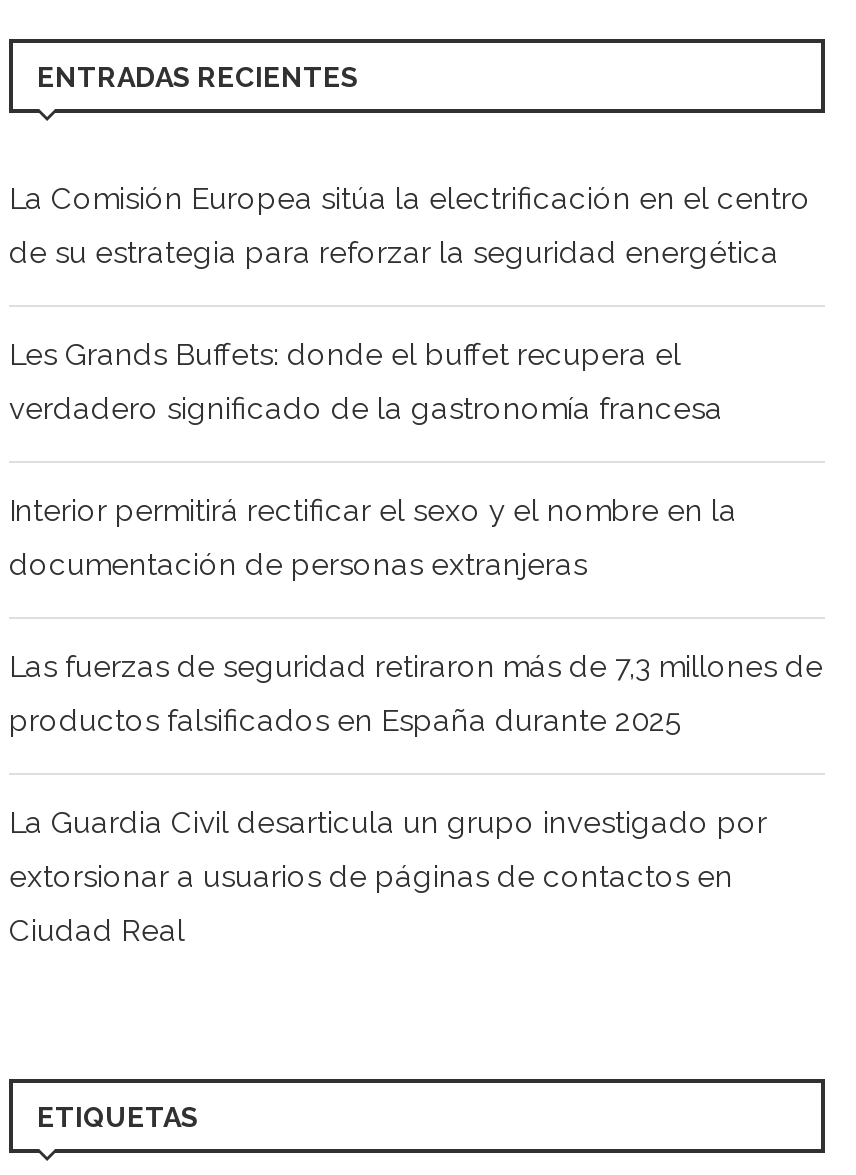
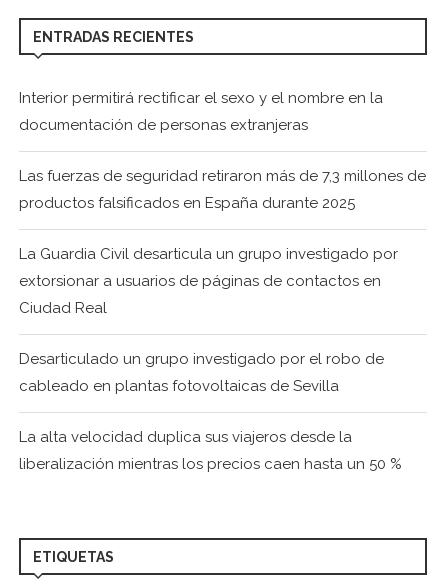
- La Comisión Europea sitúa la electrificación en el centro
- de su estrategia para reforzar la seguridad energética
- Les Grands Buffets: donde el buffet recupera el
- verdadero significado de la gastronomía francesa

moved up: Interior permitirá rectificar el sexo y el nombre en la | documentación de personas extranjeras | Las fuerzas de seguridad retiraron más de 7,3 millones de | productos falsificados en España durante 2025 | La Guardia Civil desarticula un grupo investigado por | extorsionar a usuarios de páginas de contactos en | Ciudad Real

+ Desarticulado un grupo investigado por el robo de
+ cableado en plantas fotovoltaicas de Sevilla
+ La alta velocidad duplica sus viajeros desde la
+ liberalización mientras los precios caen hasta un 50 %
